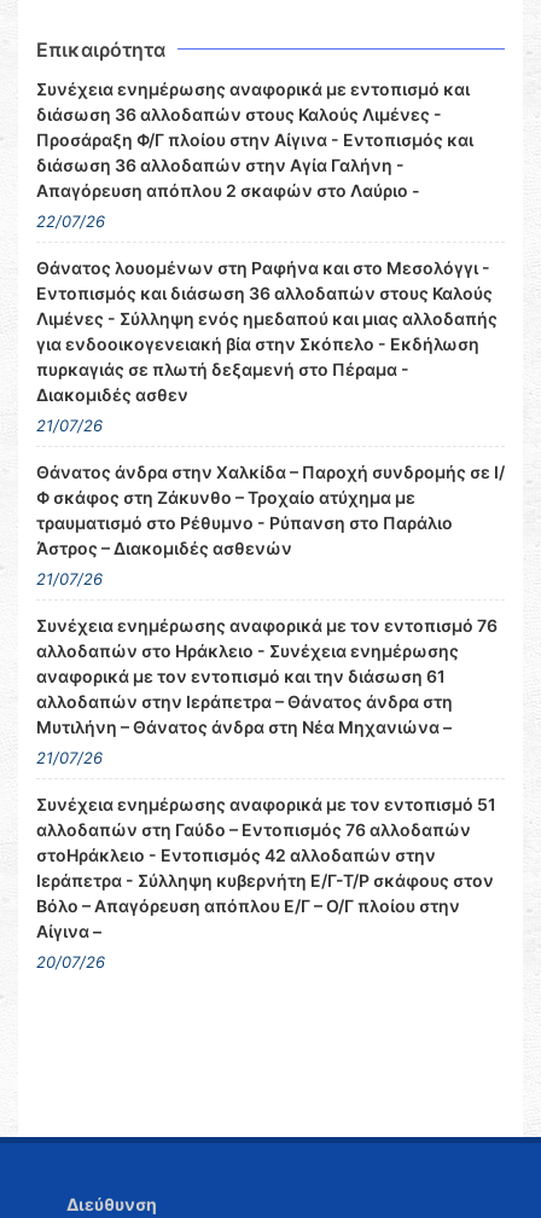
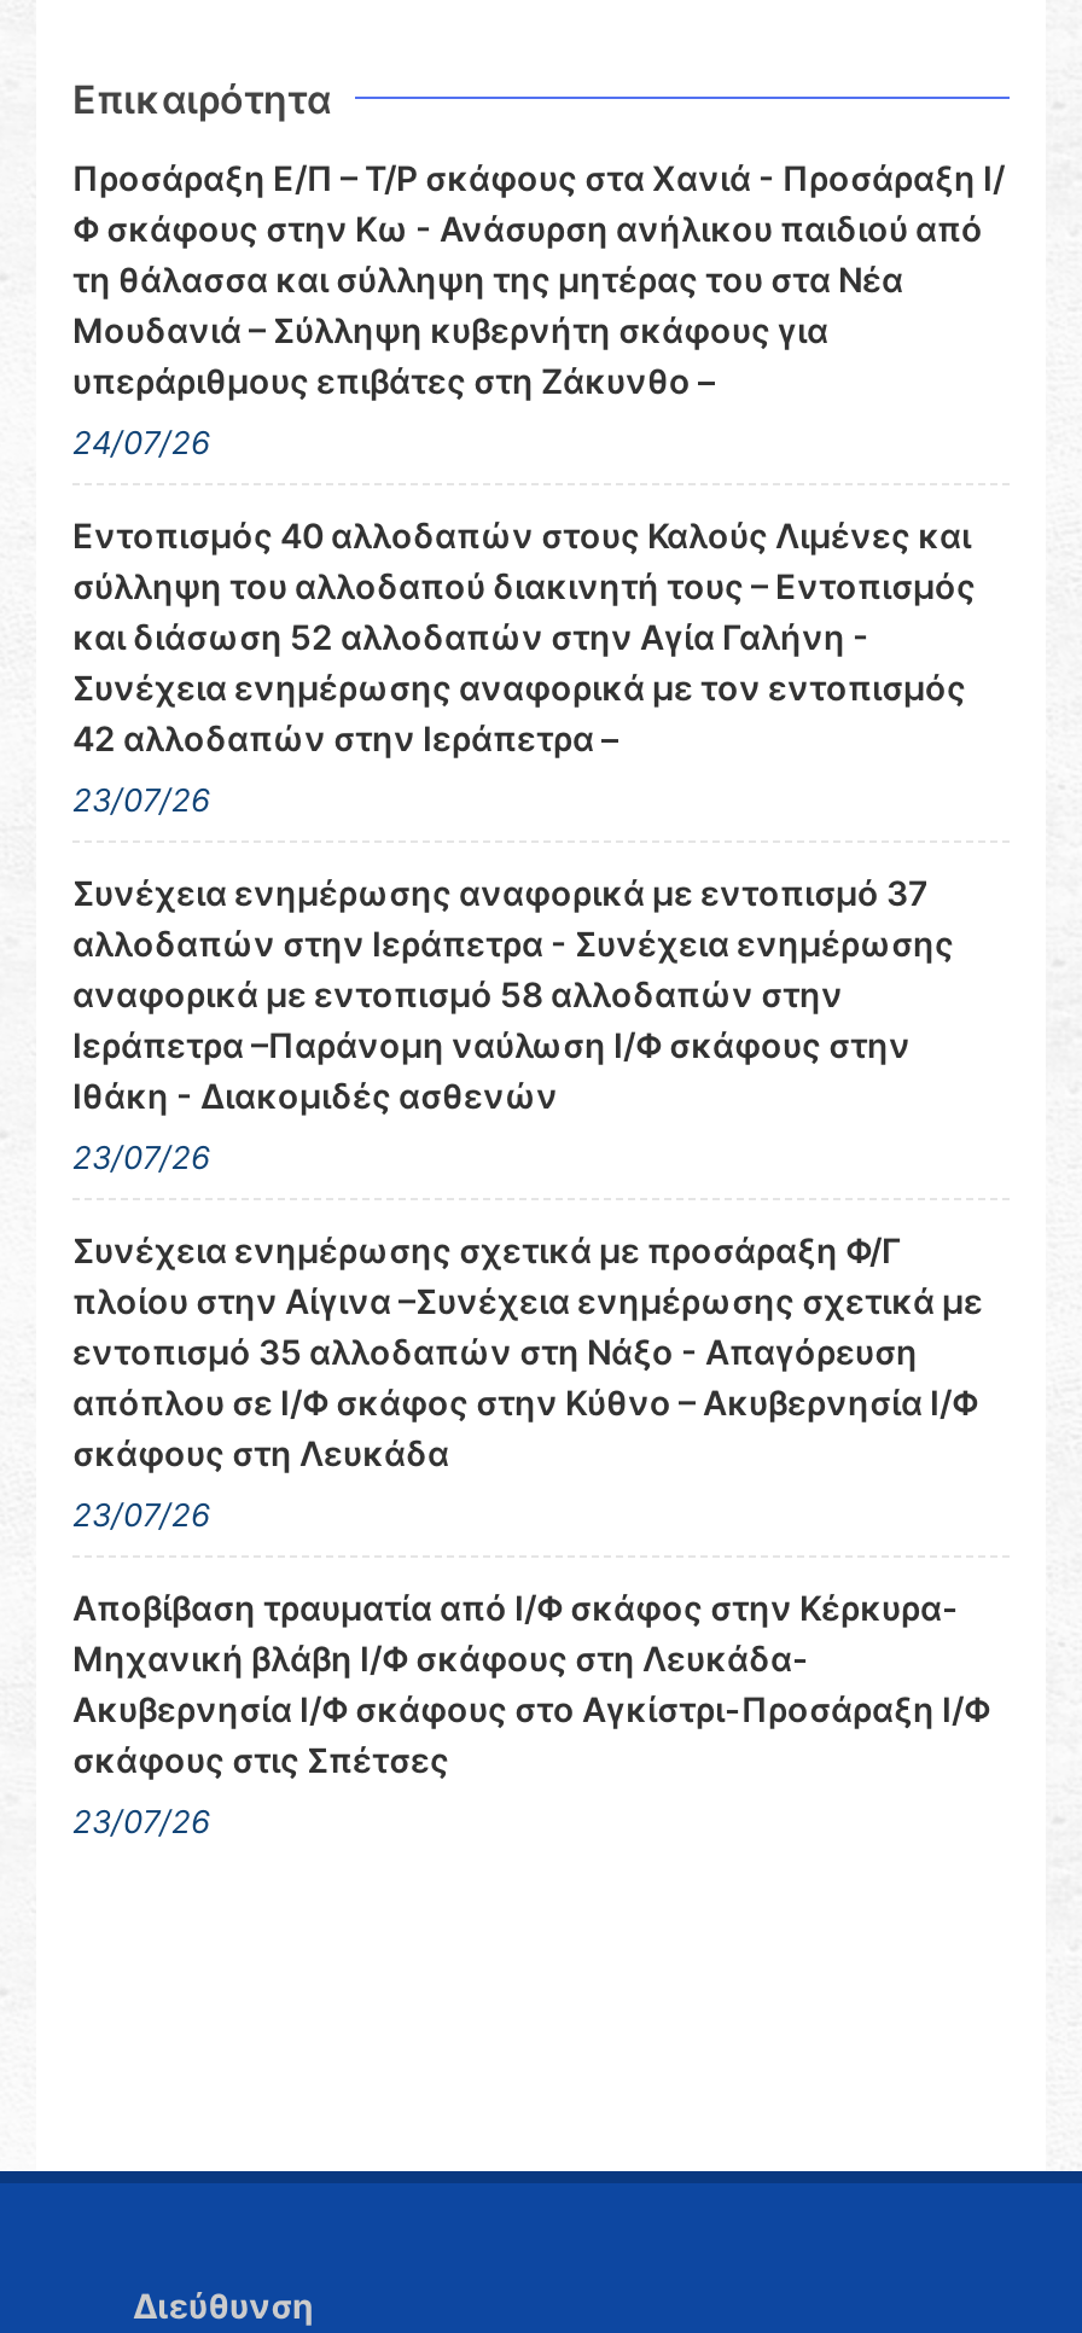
- Συνέχεια ενημέρωσης αναφορικά με εντοπισμό και
- διάσωση 36 αλλοδαπών στους Καλούς Λιμένες -
- Προσάραξη Φ/Γ πλοίου στην Αίγινα - Εντοπισμός και
- διάσωση 36 αλλοδαπών στην Αγία Γαλήνη -
- Απαγόρευση απόπλου 2 σκαφών στο Λαύριο -
+ Προσάραξη Ε/Π – Τ/Ρ σκάφους στα Χανιά - Προσάραξη Ι/
+ Φ σκάφους στην Κω - Ανάσυρση ανήλικου παιδιού από
+ τη θάλασσα και σύλληψη της μητέρας του στα Νέα
+ Μουδανιά – Σύλληψη κυβερνήτη σκάφους για
+ υπεράριθμους επιβάτες στη Ζάκυνθο –

- 22/07/26
+ 24/07/26

- Θάνατος λουομένων στη Ραφήνα και στο Μεσολόγγι -
- Εντοπισμός και διάσωση 36 αλλοδαπών στους Καλούς
- Λιμένες - Σύλληψη ενός ημεδαπού και μιας αλλοδαπής
- για ενδοοικογενειακή βία στην Σκόπελο - Εκδήλωση
- πυρκαγιάς σε πλωτή δεξαμενή στο Πέραμα -
- Διακομιδές ασθεν
+ Εντοπισμός 40 αλλοδαπών στους Καλούς Λιμένες και
+ σύλληψη του αλλοδαπού διακινητή τους – Εντοπισμός
+ και διάσωση 52 αλλοδαπών στην Αγία Γαλήνη -
+ Συνέχεια ενημέρωσης αναφορικά με τον εντοπισμός
+ 42 αλλοδαπών στην Ιεράπετρα –

- 21/07/26
+ 23/07/26

- Θάνατος άνδρα στην Χαλκίδα – Παροχή συνδρομής σε Ι/
- Φ σκάφος στη Ζάκυνθο – Τροχαίο ατύχημα με
- τραυματισμό στο Ρέθυμνο - Ρύπανση στο Παράλιο
- Άστρος – Διακομιδές ασθενών
+ Συνέχεια ενημέρωσης αναφορικά με εντοπισμό 37
+ αλλοδαπών στην Ιεράπετρα - Συνέχεια ενημέρωσης
+ αναφορικά με εντοπισμό 58 αλλοδαπών στην
+ Ιεράπετρα –Παράνομη ναύλωση Ι/Φ σκάφους στην
+ Ιθάκη - Διακομιδές ασθενών

- 21/07/26
+ 23/07/26

- Συνέχεια ενημέρωσης αναφορικά με τον εντοπισμό 76
- αλλοδαπών στo Ηράκλειο - Συνέχεια ενημέρωσης
- αναφορικά με τον εντοπισμό και την διάσωση 61
- αλλοδαπών στην Ιεράπετρα – Θάνατος άνδρα στη
- Μυτιλήνη – Θάνατος άνδρα στη Νέα Μηχανιώνα –
+ Συνέχεια ενημέρωσης σχετικά με προσάραξη Φ/Γ
+ πλοίου στην Αίγινα –Συνέχεια ενημέρωσης σχετικά με
+ εντοπισμό 35 αλλοδαπών στη Νάξο - Απαγόρευση
+ απόπλου σε Ι/Φ σκάφος στην Κύθνο – Ακυβερνησία Ι/Φ
+ σκάφους στη Λευκάδα

- 21/07/26
+ 23/07/26

- Συνέχεια ενημέρωσης αναφορικά με τον εντοπισμό 51
- αλλοδαπών στη Γαύδο – Εντοπισμός 76 αλλοδαπών
- στoΗράκλειο - Εντοπισμός 42 αλλοδαπών στην
- Ιεράπετρα - Σύλληψη κυβερνήτη Ε/Γ-Τ/Ρ σκάφους στον
- Βόλο – Απαγόρευση απόπλου Ε/Γ – Ο/Γ πλοίου στην
- Αίγινα –
+ Αποβίβαση τραυματία από Ι/Φ σκάφος στην Κέρκυρα-
+ Μηχανική βλάβη Ι/Φ σκάφους στη Λευκάδα-
+ Ακυβερνησία Ι/Φ σκάφους στο Αγκίστρι-Προσάραξη Ι/Φ
+ σκάφους στις Σπέτσες

- 20/07/26
+ 23/07/26
